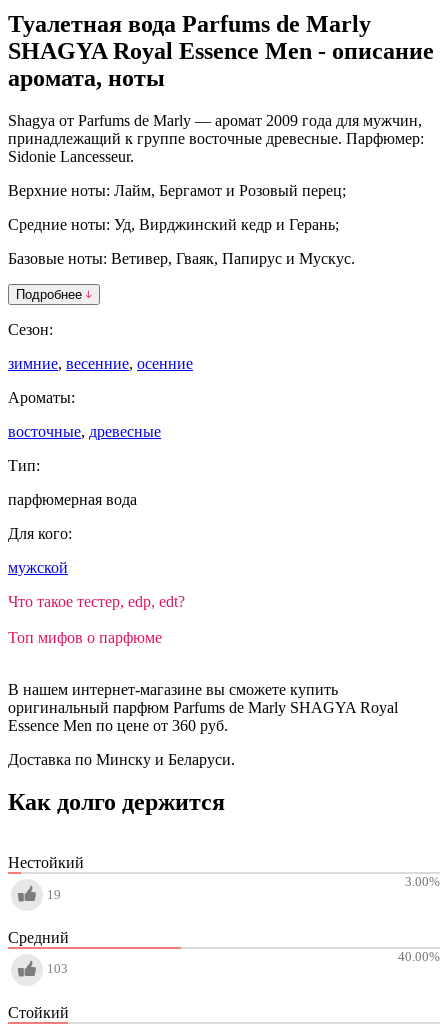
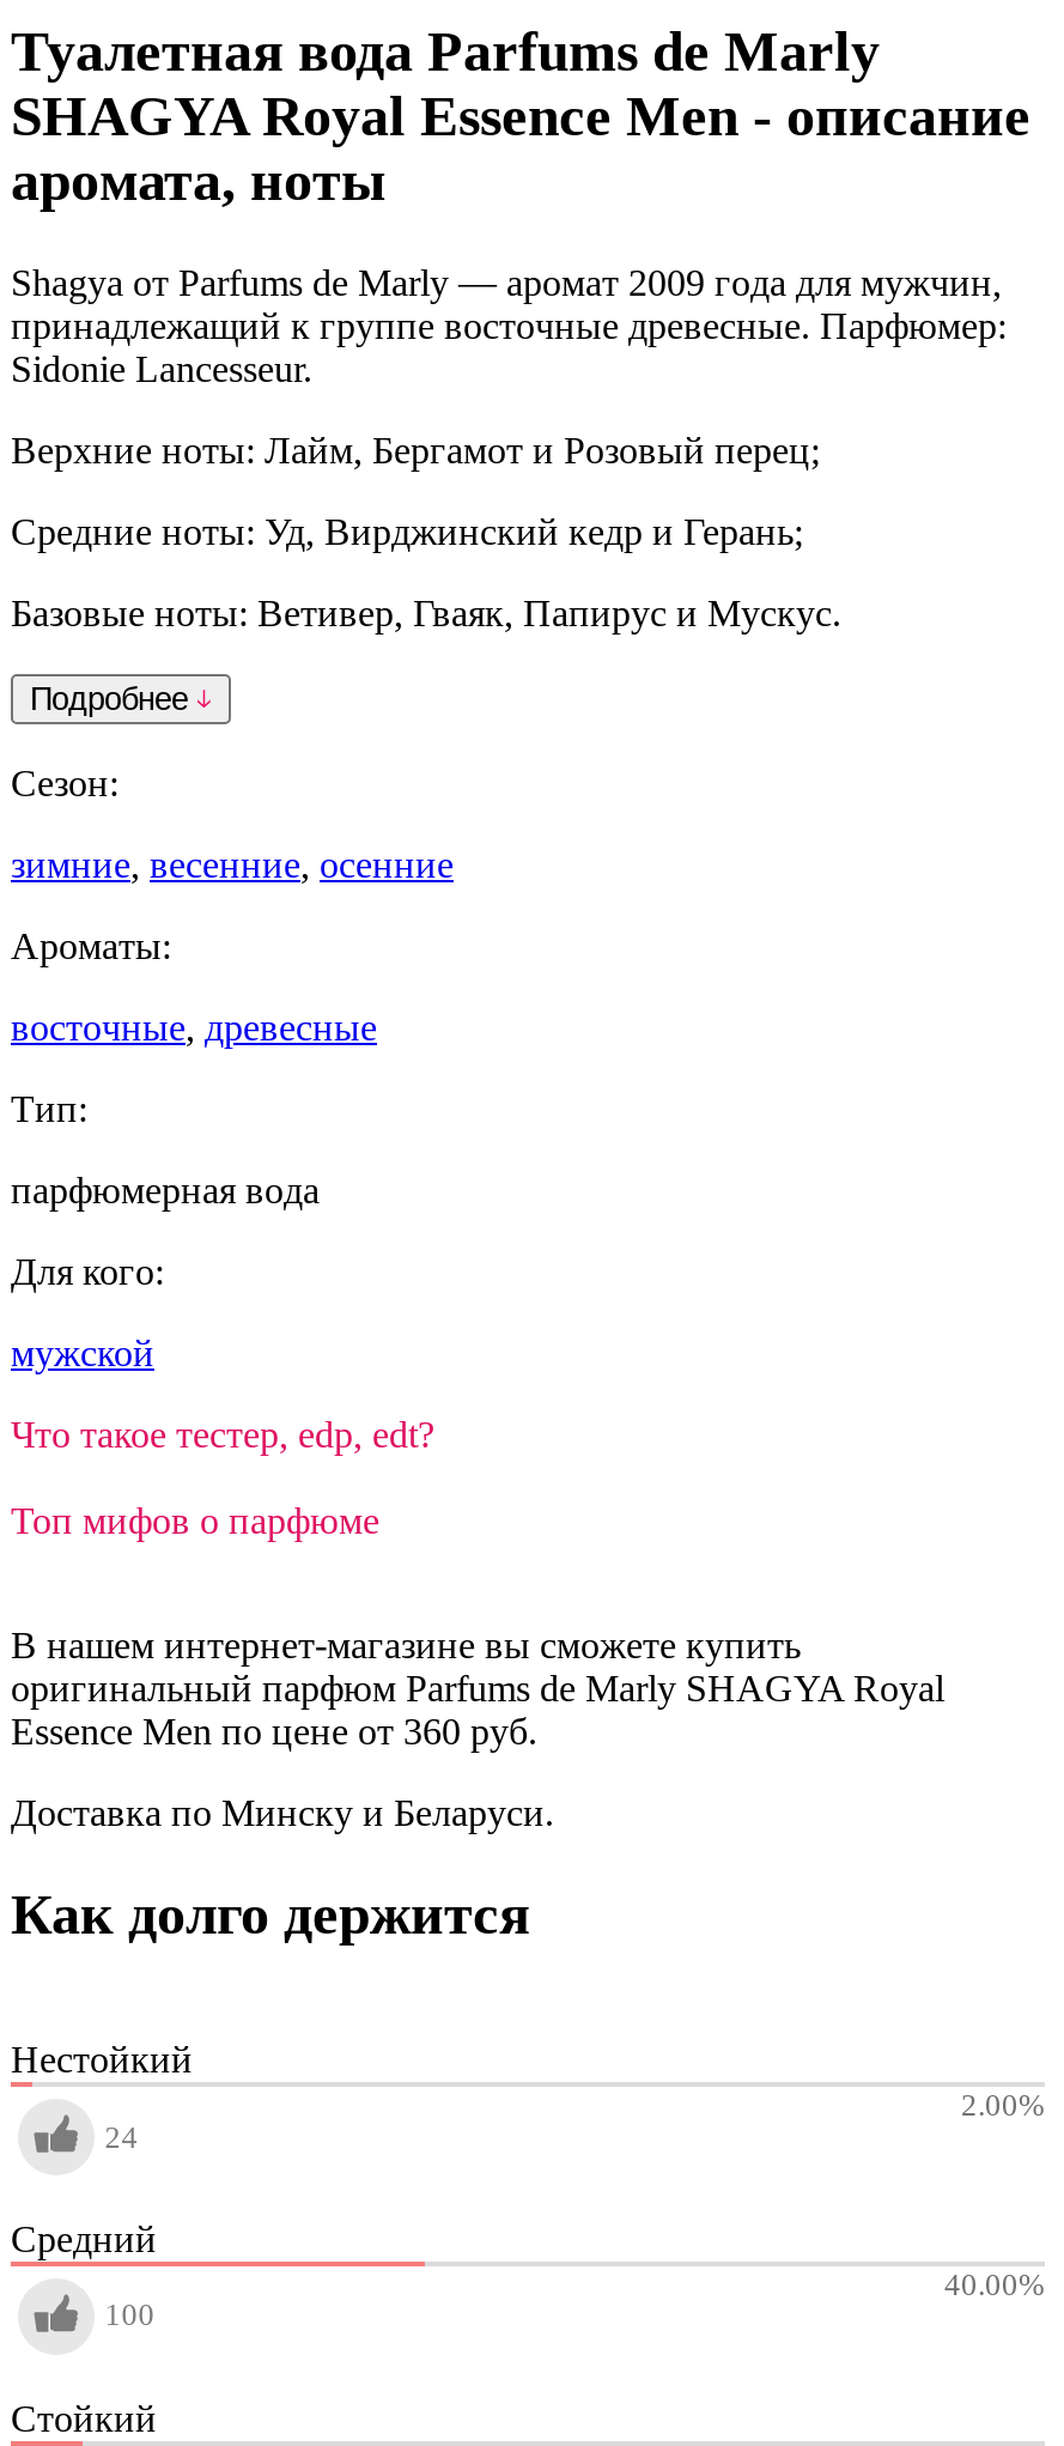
- 3.00%
+ 2.00%

- 19
+ 24

- 103
+ 100
